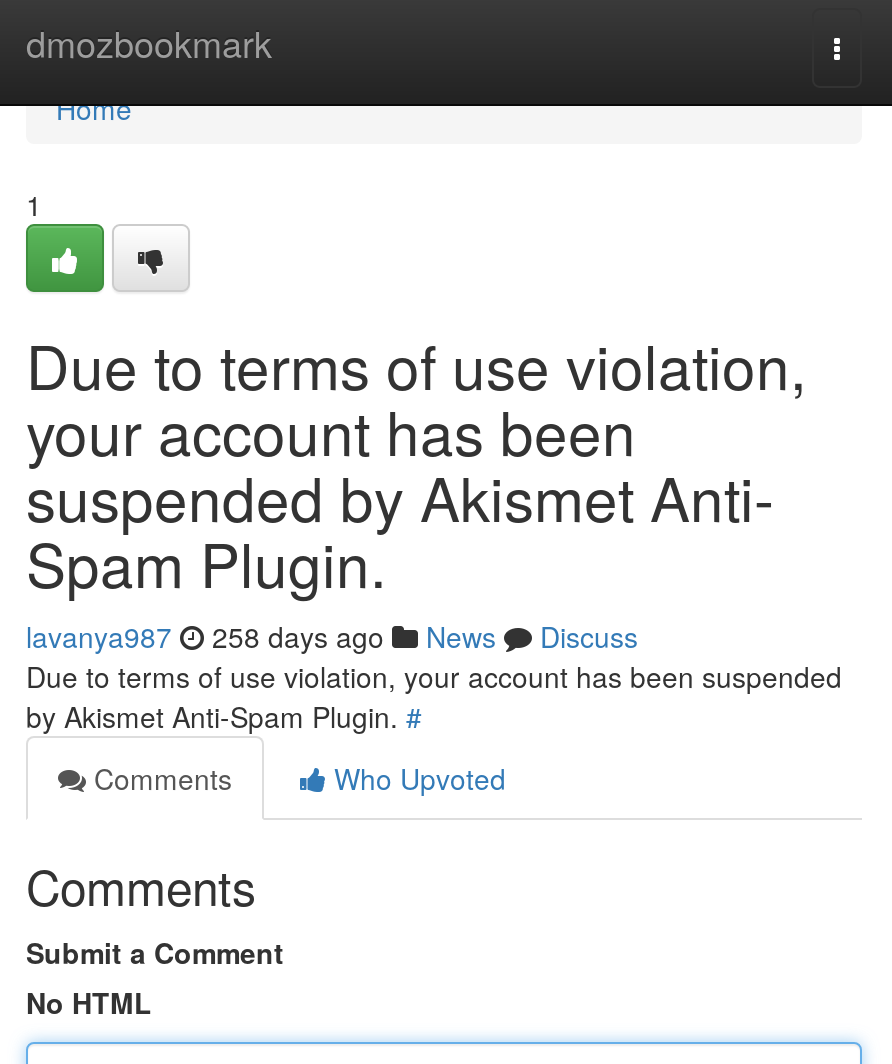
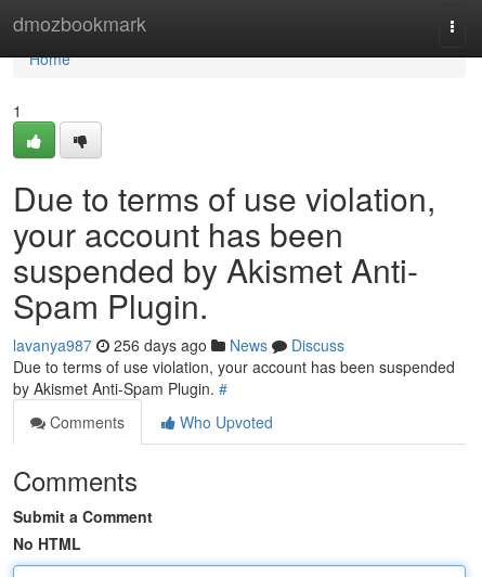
- lavanya987 258 days ago News Discuss
+ lavanya987 256 days ago News Discuss
